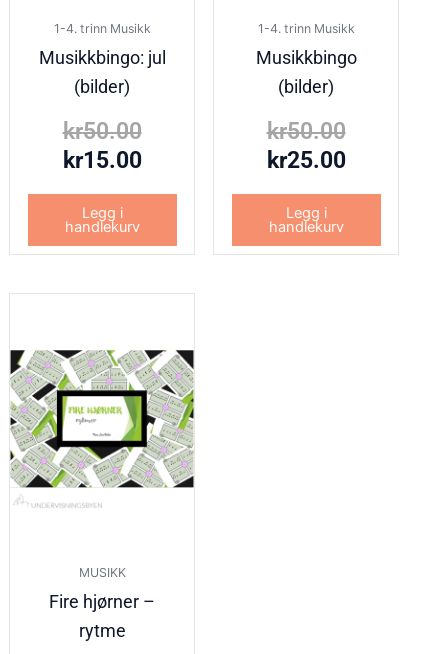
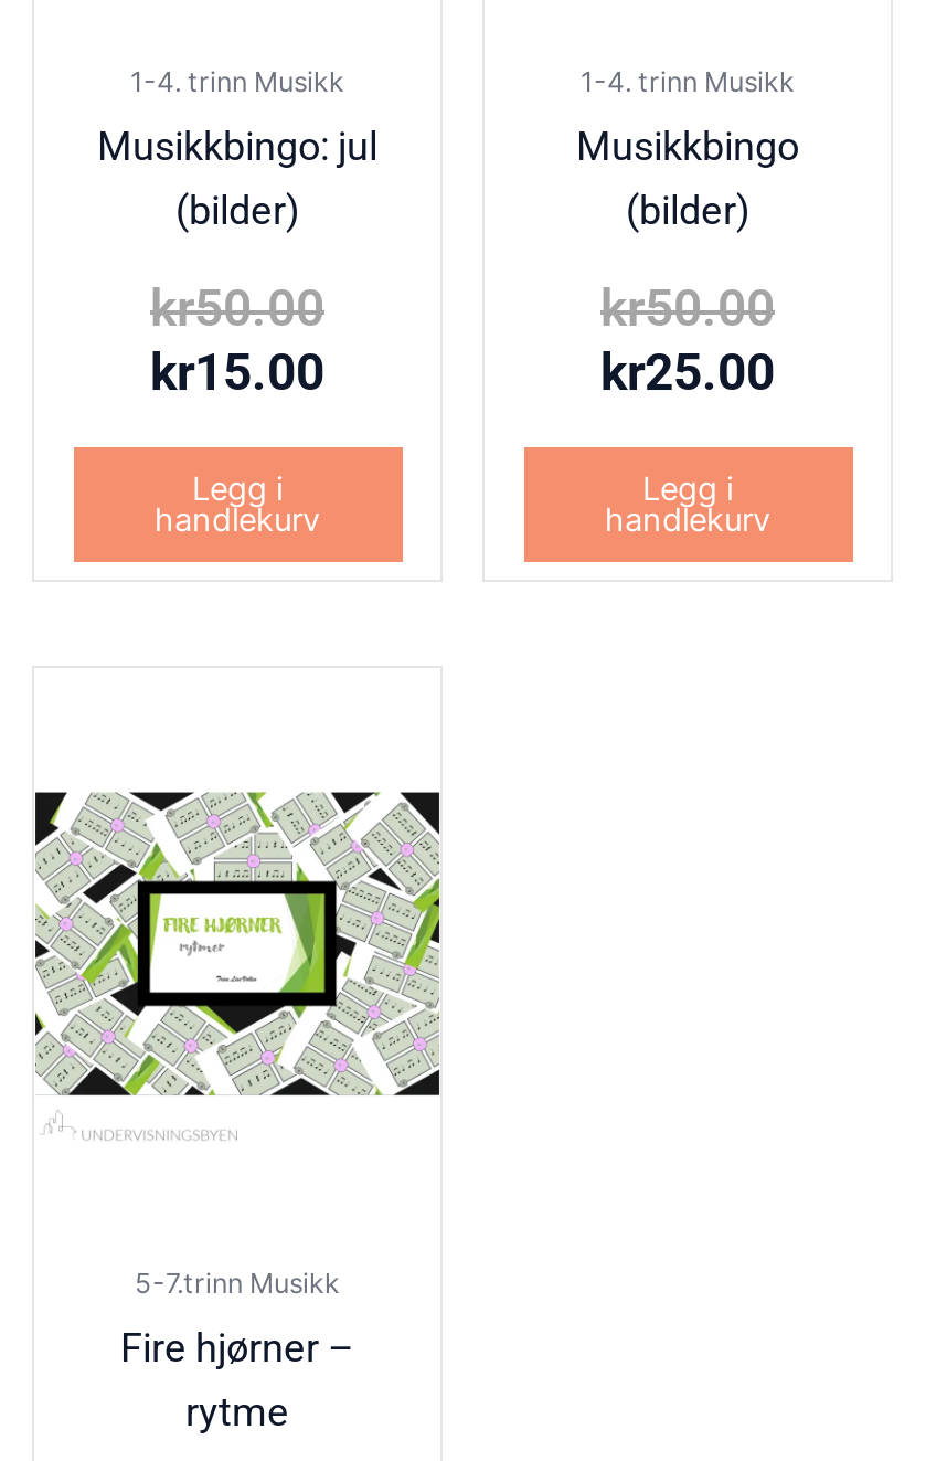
- MUSIKK
+ 5-7.trinn Musikk
